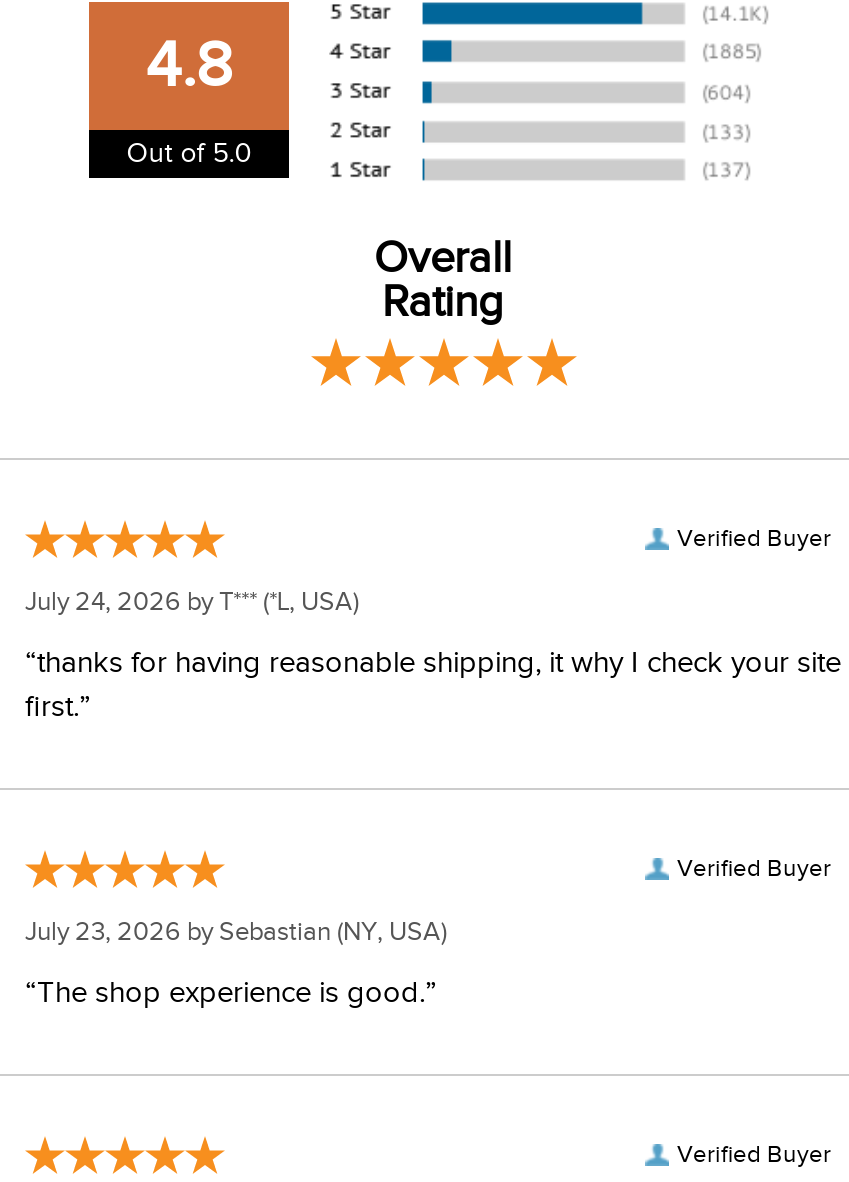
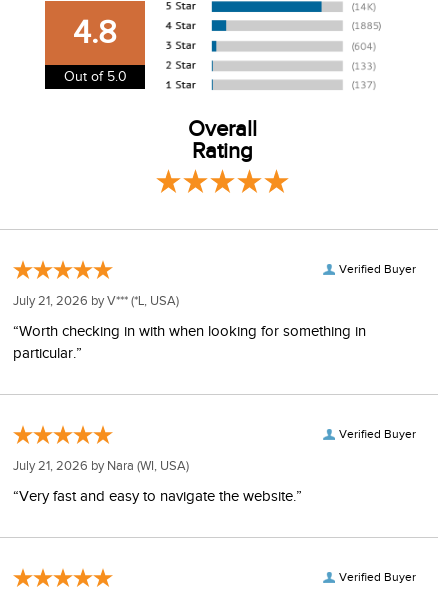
- July 24, 2026 by T*** (*L, USA)
+ July 21, 2026 by V*** (*L, USA)

- “thanks for having reasonable shipping, it why I check your site
- first.”
+ “Worth checking in with when looking for something in
+ particular.”

- July 23, 2026 by Sebastian (NY, USA)
+ July 21, 2026 by Nara (WI, USA)

- “The shop experience is good.”
+ “Very fast and easy to navigate the website.”
